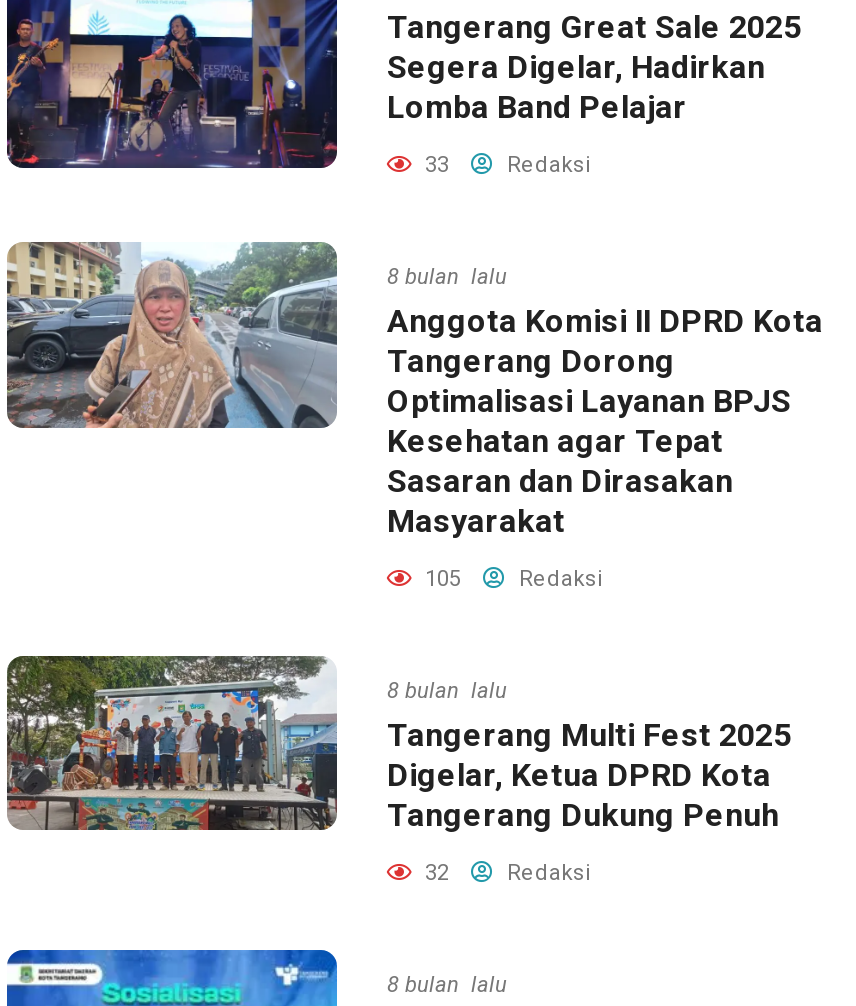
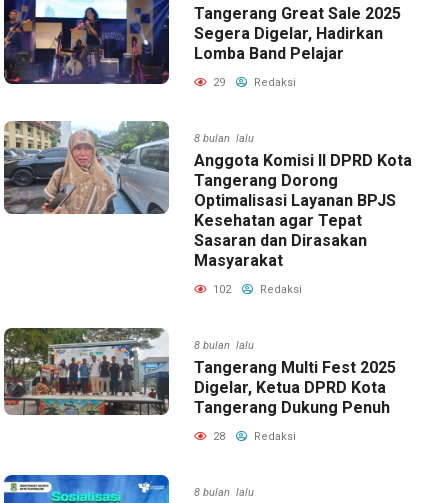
- 33 Redaksi
+ 29 Redaksi

- 105 Redaksi
+ 102 Redaksi

- 32 Redaksi
+ 28 Redaksi
